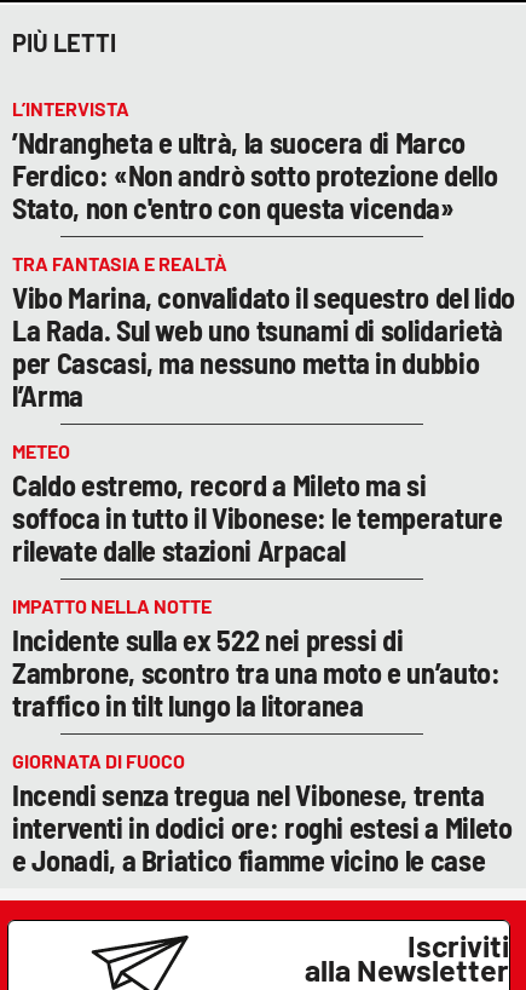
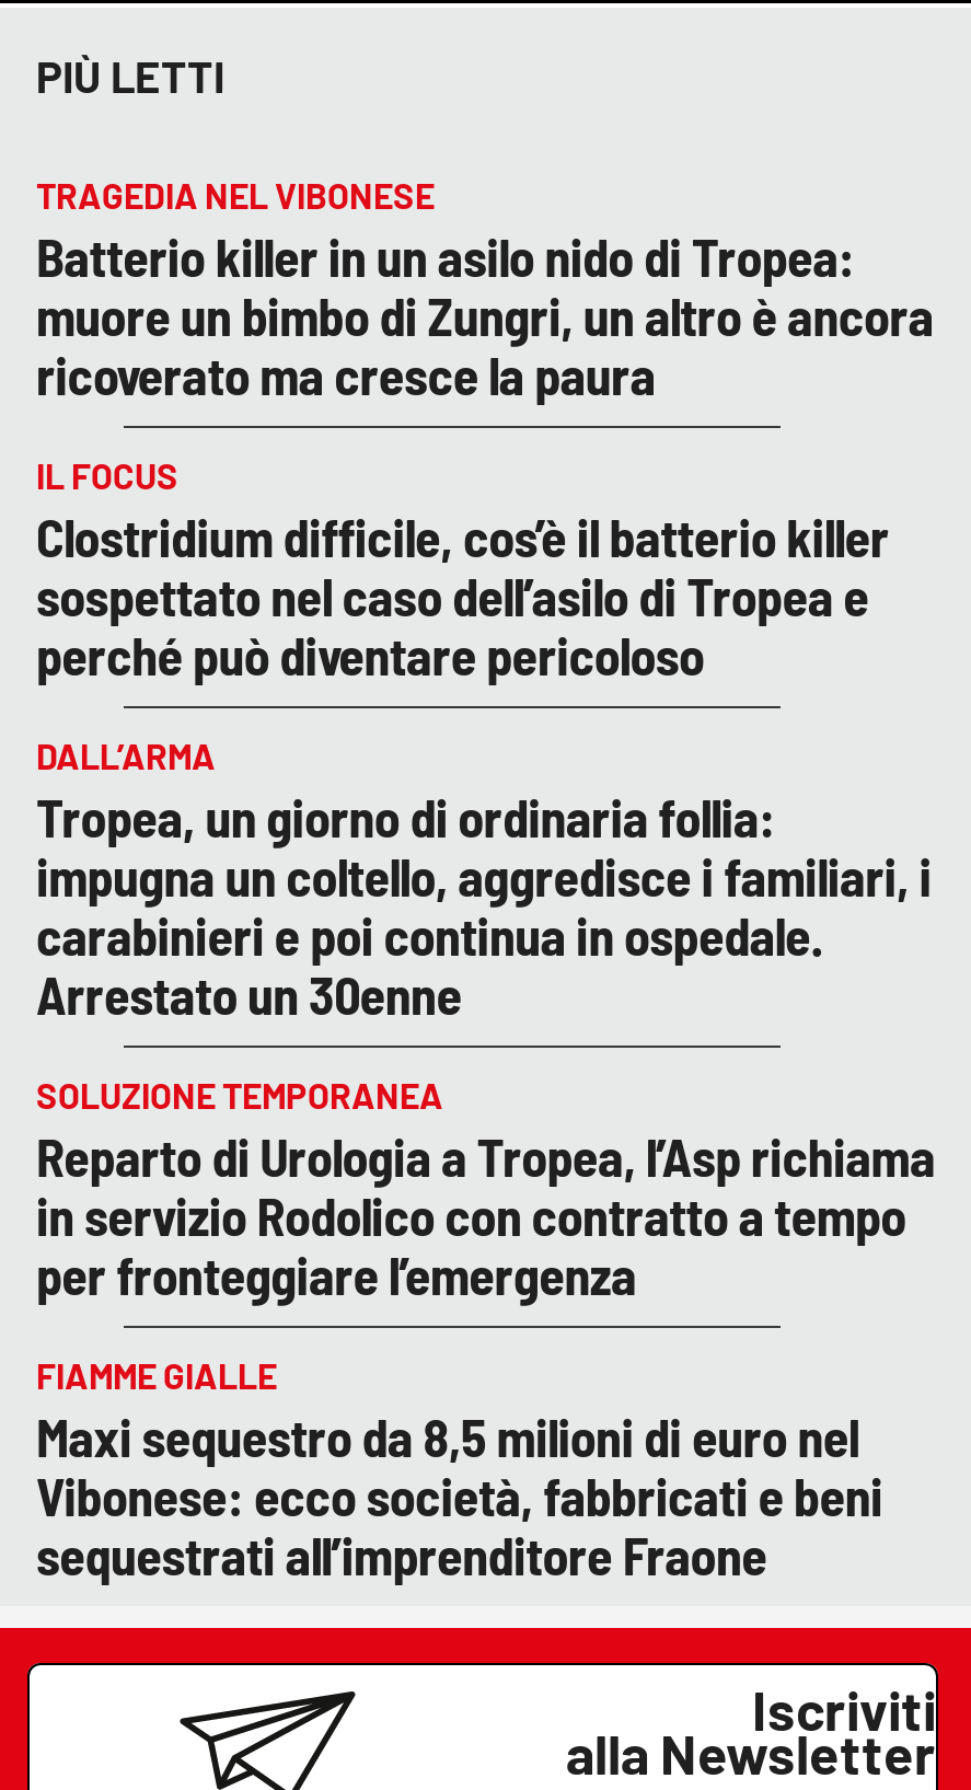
- L’INTERVISTA
- ’Ndrangheta e ultrà, la suocera di Marco
- Ferdico: «Non andrò sotto protezione dello
- Stato, non c'entro con questa vicenda»
+ TRAGEDIA NEL VIBONESE
+ Batterio killer in un asilo nido di Tropea:
+ muore un bimbo di Zungri, un altro è ancora
+ ricoverato ma cresce la paura

- TRA FANTASIA E REALTÀ
- Vibo Marina, convalidato il sequestro del lido
- La Rada. Sul web uno tsunami di solidarietà
- per Cascasi, ma nessuno metta in dubbio
- l’Arma
+ IL FOCUS
+ Clostridium difficile, cos’è il batterio killer
+ sospettato nel caso dell’asilo di Tropea e
+ perché può diventare pericoloso

- METEO
- Caldo estremo, record a Mileto ma si
- soffoca in tutto il Vibonese: le temperature
- rilevate dalle stazioni Arpacal
+ DALL’ARMA
+ Tropea, un giorno di ordinaria follia:
+ impugna un coltello, aggredisce i familiari, i
+ carabinieri e poi continua in ospedale.
+ Arrestato un 30enne

- IMPATTO NELLA NOTTE
- Incidente sulla ex 522 nei pressi di
- Zambrone, scontro tra una moto e un’auto:
- traffico in tilt lungo la litoranea
+ SOLUZIONE TEMPORANEA
+ Reparto di Urologia a Tropea, l’Asp richiama
+ in servizio Rodolico con contratto a tempo
+ per fronteggiare l’emergenza

- GIORNATA DI FUOCO
- Incendi senza tregua nel Vibonese, trenta
- interventi in dodici ore: roghi estesi a Mileto
- e Jonadi, a Briatico fiamme vicino le case
+ FIAMME GIALLE
+ Maxi sequestro da 8,5 milioni di euro nel
+ Vibonese: ecco società, fabbricati e beni
+ sequestrati all’imprenditore Fraone
